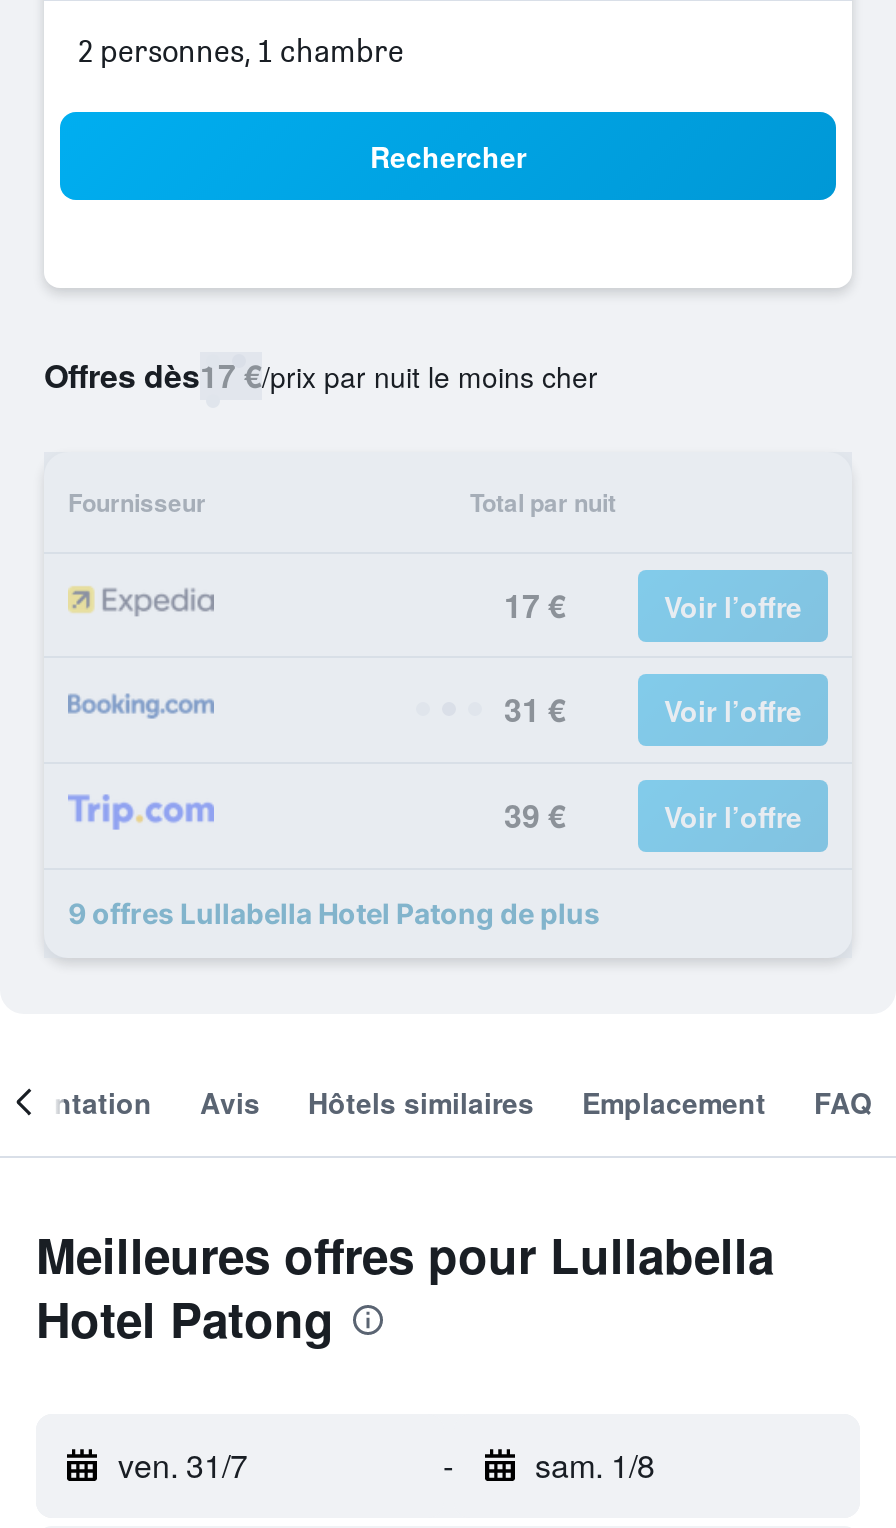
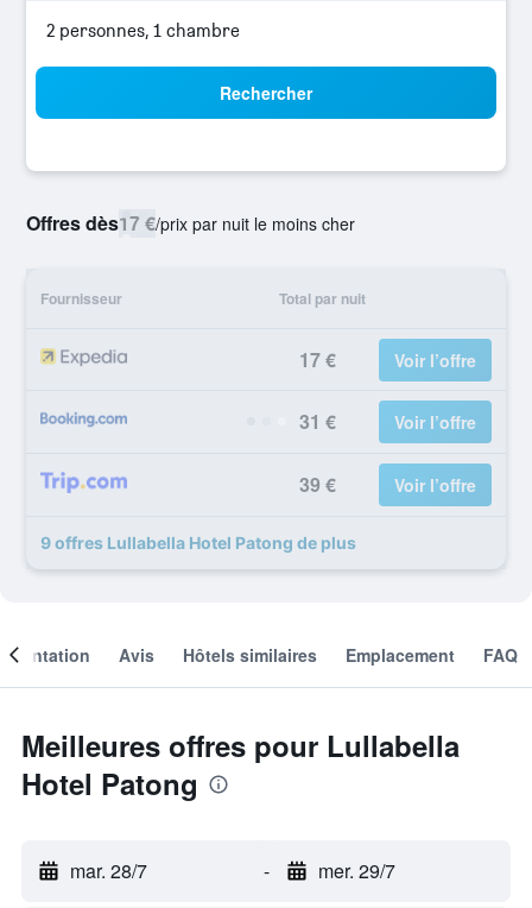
- ven. 31/7
+ mar. 28/7

- sam. 1/8
+ mer. 29/7
